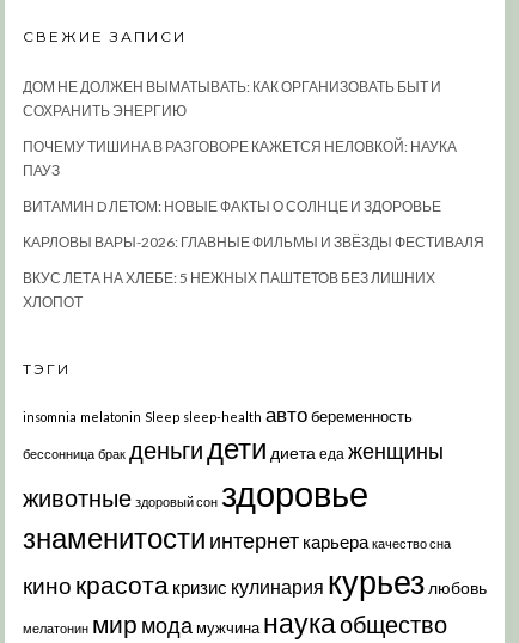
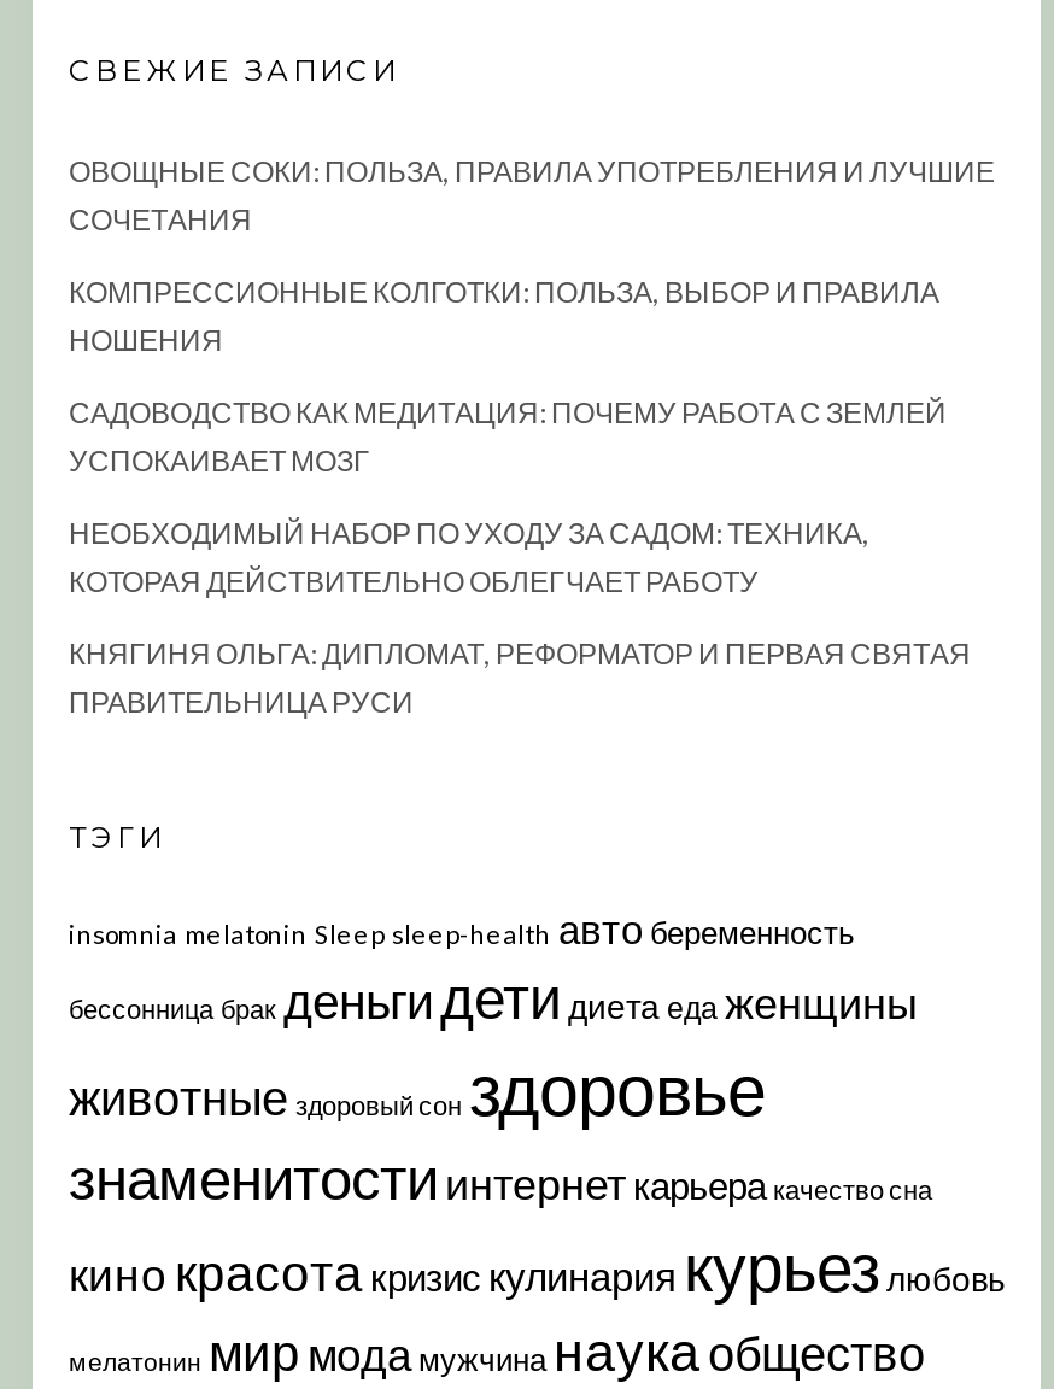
- ДОМ НЕ ДОЛЖЕН ВЫМАТЫВАТЬ: КАК ОРГАНИЗОВАТЬ БЫТ И
- СОХРАНИТЬ ЭНЕРГИЮ
+ ОВОЩНЫЕ СОКИ: ПОЛЬЗА, ПРАВИЛА УПОТРЕБЛЕНИЯ И ЛУЧШИЕ
+ СОЧЕТАНИЯ

- ПОЧЕМУ ТИШИНА В РАЗГОВОРЕ КАЖЕТСЯ НЕЛОВКОЙ: НАУКА
- ПАУЗ
+ КОМПРЕССИОННЫЕ КОЛГОТКИ: ПОЛЬЗА, ВЫБОР И ПРАВИЛА
+ НОШЕНИЯ

- ВИТАМИН D ЛЕТОМ: НОВЫЕ ФАКТЫ О СОЛНЦЕ И ЗДОРОВЬЕ
+ САДОВОДСТВО КАК МЕДИТАЦИЯ: ПОЧЕМУ РАБОТА С ЗЕМЛЕЙ
+ УСПОКАИВАЕТ МОЗГ

- КАРЛОВЫ ВАРЫ-2026: ГЛАВНЫЕ ФИЛЬМЫ И ЗВЁЗДЫ ФЕСТИВАЛЯ
+ НЕОБХОДИМЫЙ НАБОР ПО УХОДУ ЗА САДОМ: ТЕХНИКА,
+ КОТОРАЯ ДЕЙСТВИТЕЛЬНО ОБЛЕГЧАЕТ РАБОТУ

- ВКУС ЛЕТА НА ХЛЕБЕ: 5 НЕЖНЫХ ПАШТЕТОВ БЕЗ ЛИШНИХ
- ХЛОПОТ
+ КНЯГИНЯ ОЛЬГА: ДИПЛОМАТ, РЕФОРМАТОР И ПЕРВАЯ СВЯТАЯ
+ ПРАВИТЕЛЬНИЦА РУСИ
